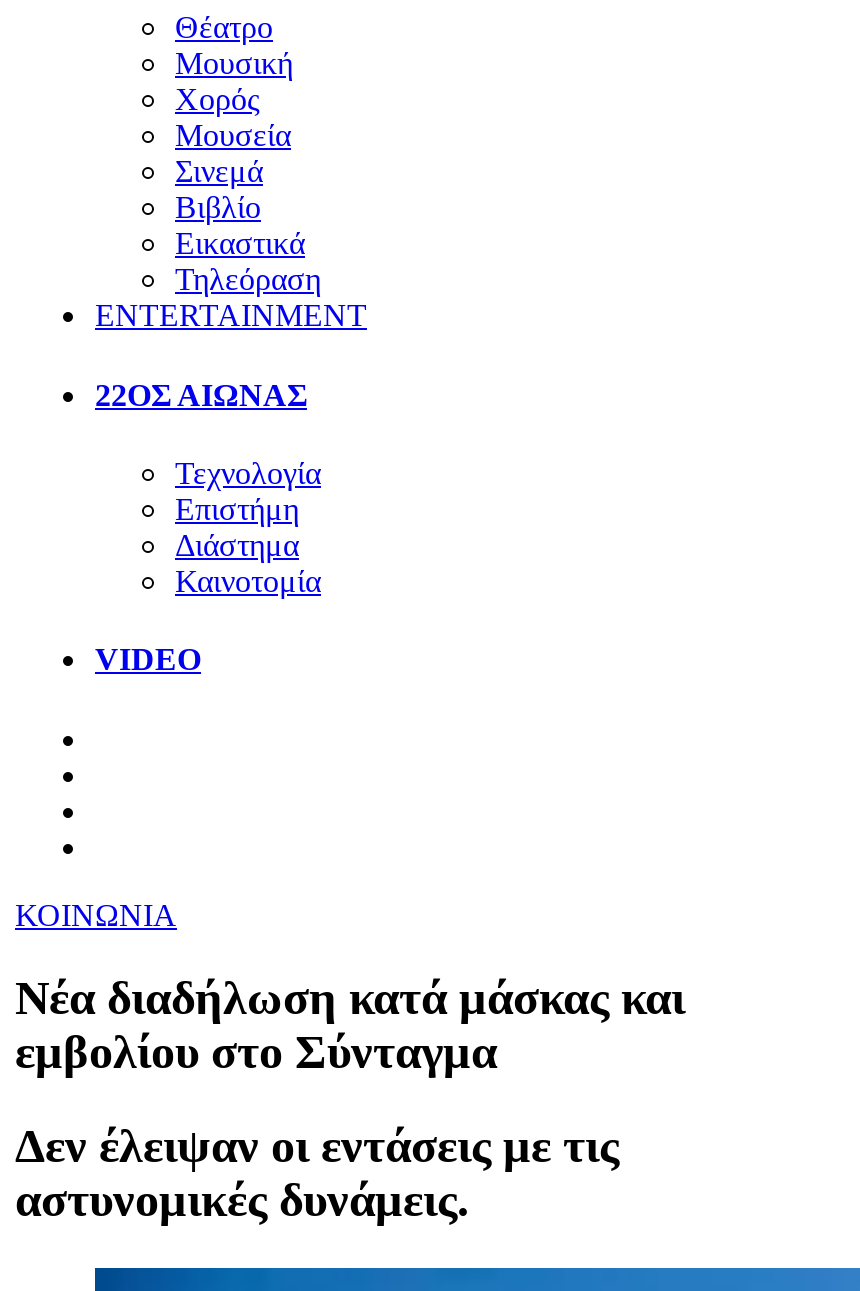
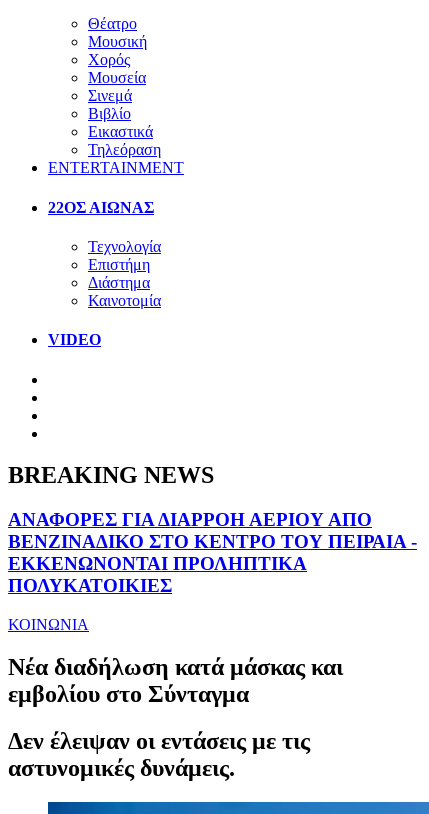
+ BREAKING NEWS
+ ΑΝΑΦΟΡΕΣ ΓΙΑ ΔΙΑΡΡΟΗ ΑΕΡΙΟΥ ΑΠΟ
+ ΒΕΝΖΙΝΑΔΙΚΟ ΣΤΟ ΚΕΝΤΡΟ ΤΟΥ ΠΕΙΡΑΙΑ -
+ ΕΚΚΕΝΩΝΟΝΤΑΙ ΠΡΟΛΗΠΤΙΚΑ
+ ΠΟΛΥΚΑΤΟΙΚΙΕΣ
